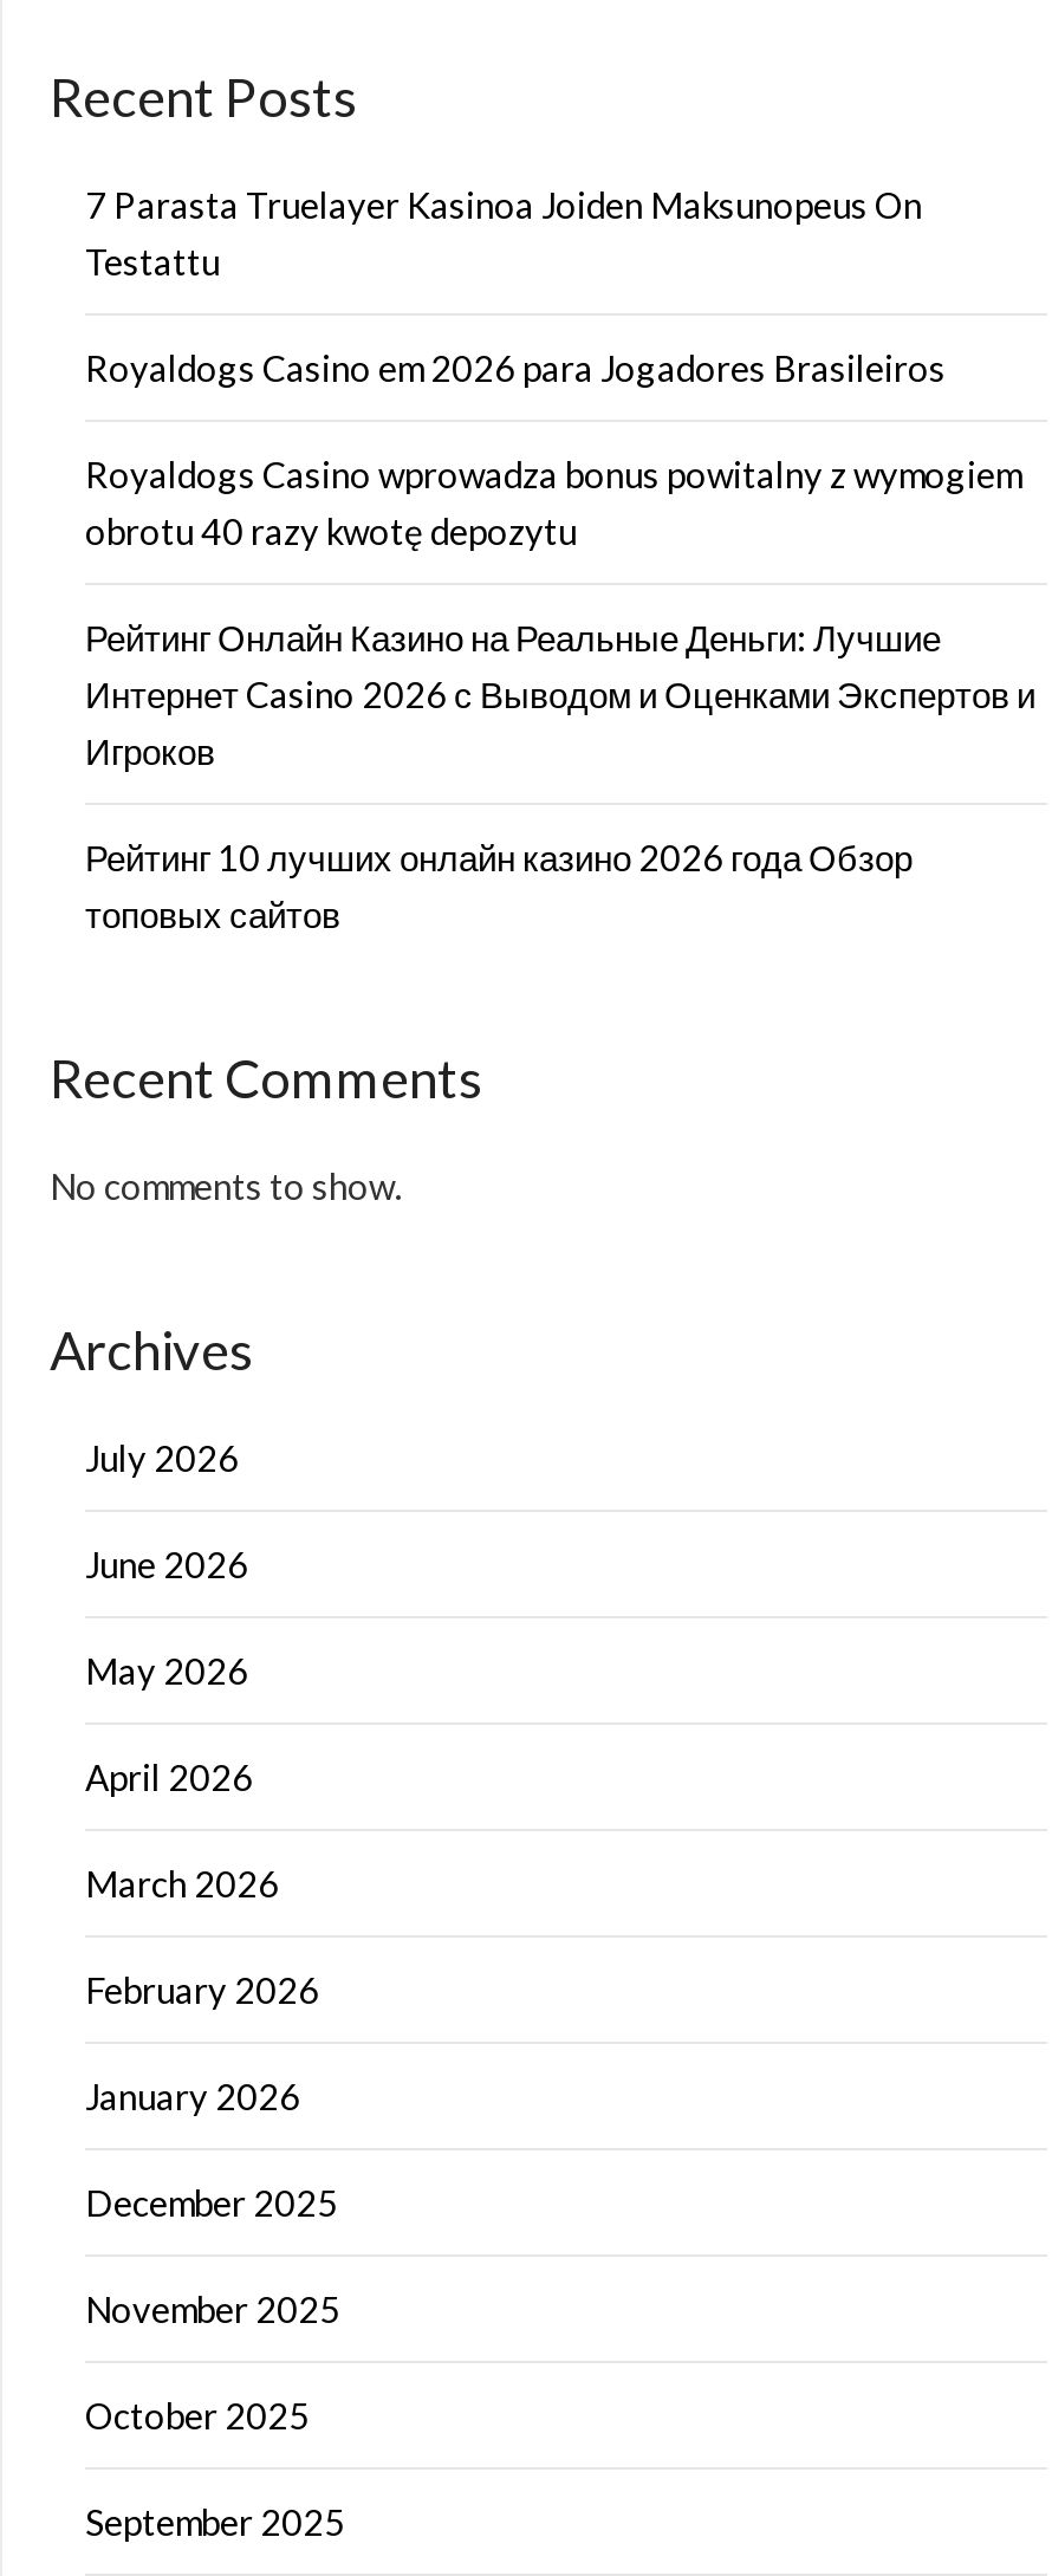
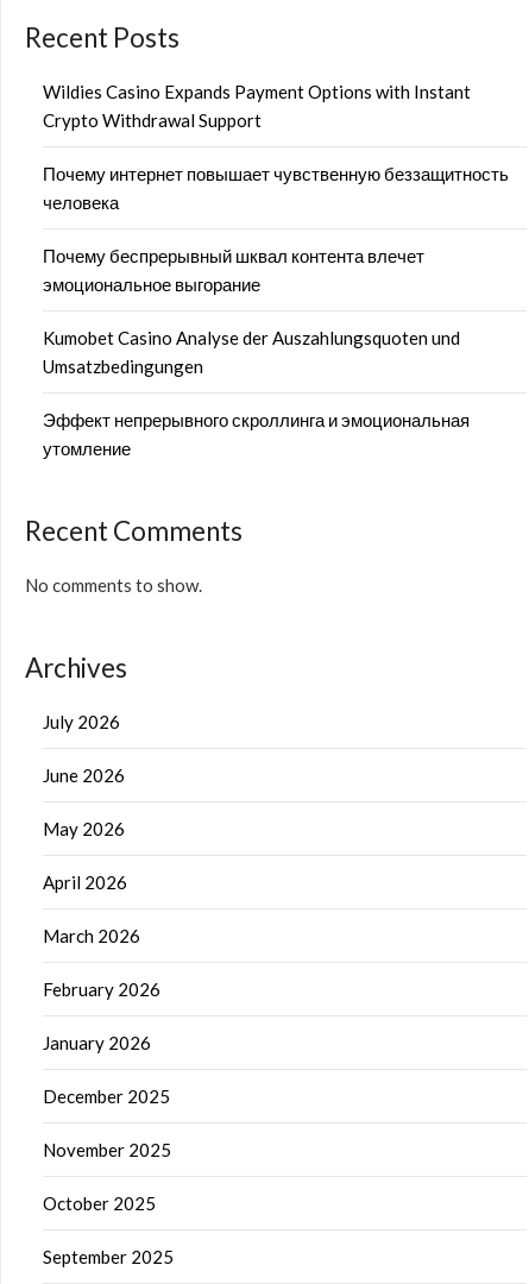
- 7 Parasta Truelayer Kasinoa Joiden Maksunopeus On
- Testattu
+ Wildies Casino Expands Payment Options with Instant
+ Crypto Withdrawal Support

- Royaldogs Casino em 2026 para Jogadores Brasileiros
+ Почему интернет повышает чувственную беззащитность
+ человека

- Royaldogs Casino wprowadza bonus powitalny z wymogiem
- obrotu 40 razy kwotę depozytu
+ Почему беспрерывный шквал контента влечет
+ эмоциональное выгорание

- Рейтинг Онлайн Казино на Реальные Деньги: Лучшие
- Интернет Casino 2026 с Выводом и Оценками Экспертов и
- Игроков
+ Kumobet Casino Analyse der Auszahlungsquoten und
+ Umsatzbedingungen

- Рейтинг 10 лучших онлайн казино 2026 года Обзор
- топовых сайтов
+ Эффект непрерывного скроллинга и эмоциональная
+ утомление
